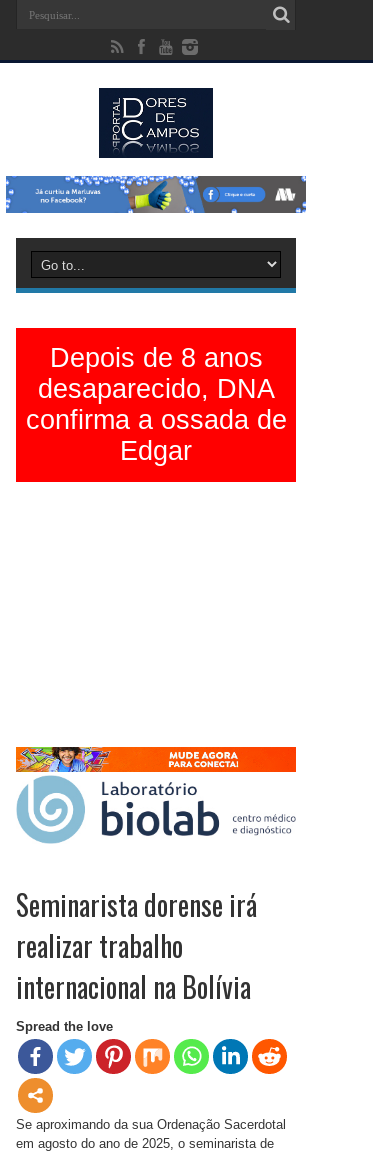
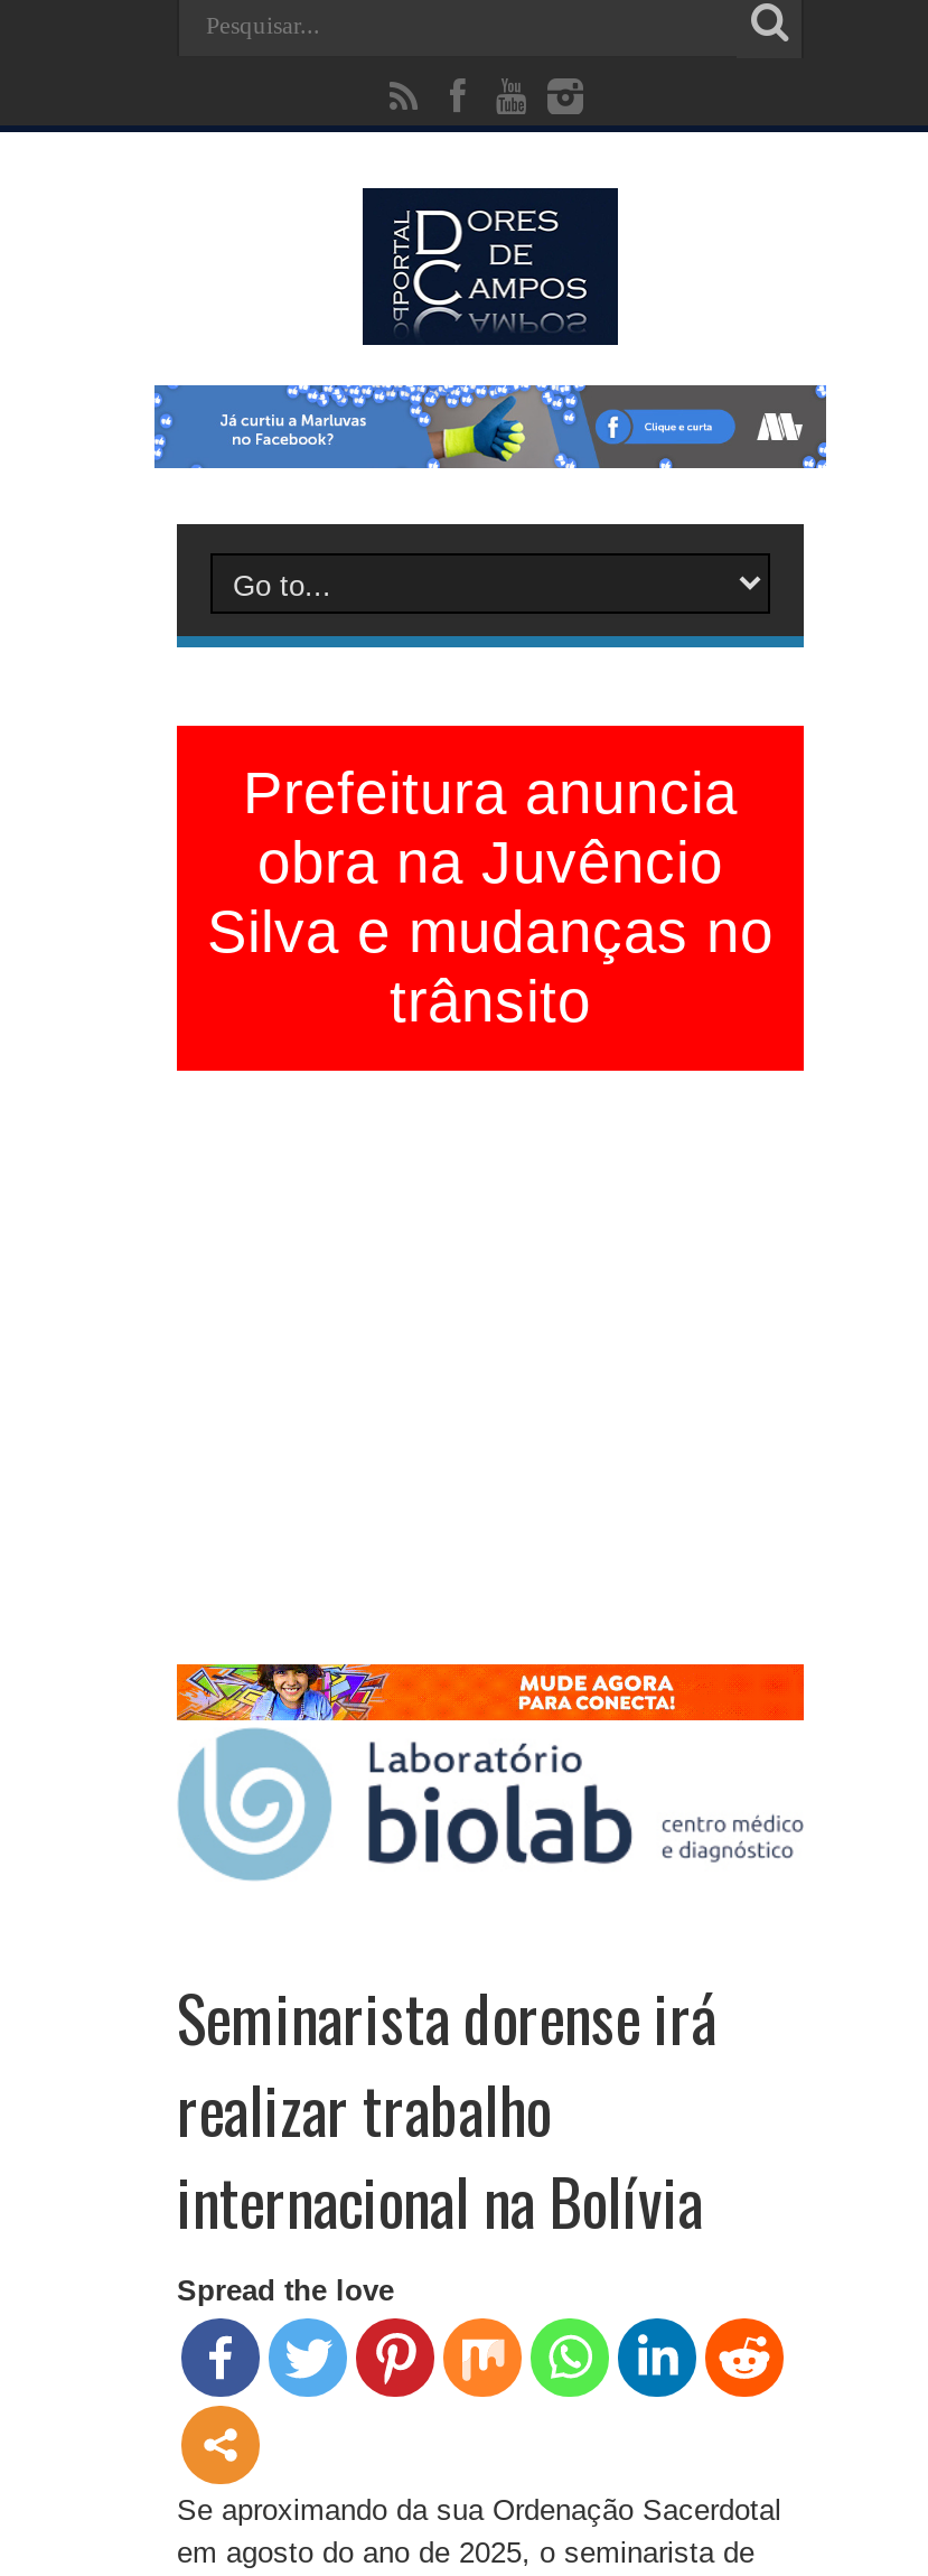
- Depois de 8 anos
- desaparecido, DNA
- confirma a ossada de
- Edgar
+ Prefeitura anuncia
+ obra na Juvêncio
+ Silva e mudanças no
+ trânsito
